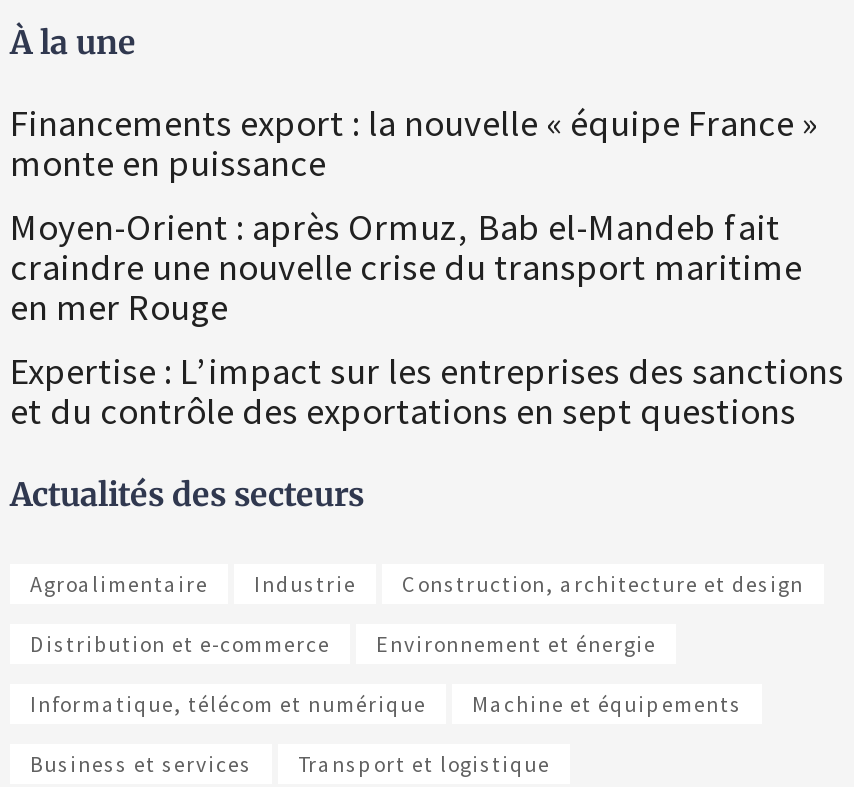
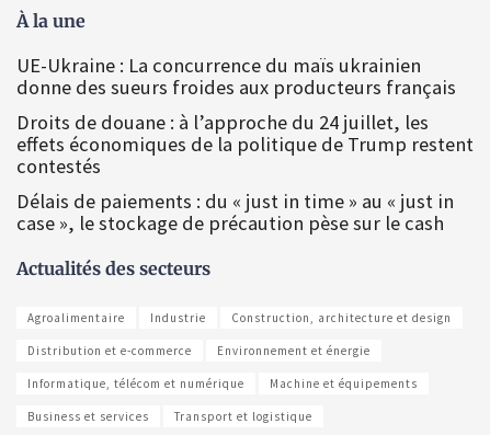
- Financements export : la nouvelle « équipe France »
- monte en puissance
- Moyen-Orient : après Ormuz, Bab el-Mandeb fait
- craindre une nouvelle crise du transport maritime
- en mer Rouge
- Expertise : L’impact sur les entreprises des sanctions
- et du contrôle des exportations en sept questions
+ UE-Ukraine : La concurrence du maïs ukrainien
+ donne des sueurs froides aux producteurs français
+ Droits de douane : à l’approche du 24 juillet, les
+ effets économiques de la politique de Trump restent
+ contestés
+ Délais de paiements : du « just in time » au « just in
+ case », le stockage de précaution pèse sur le cash
